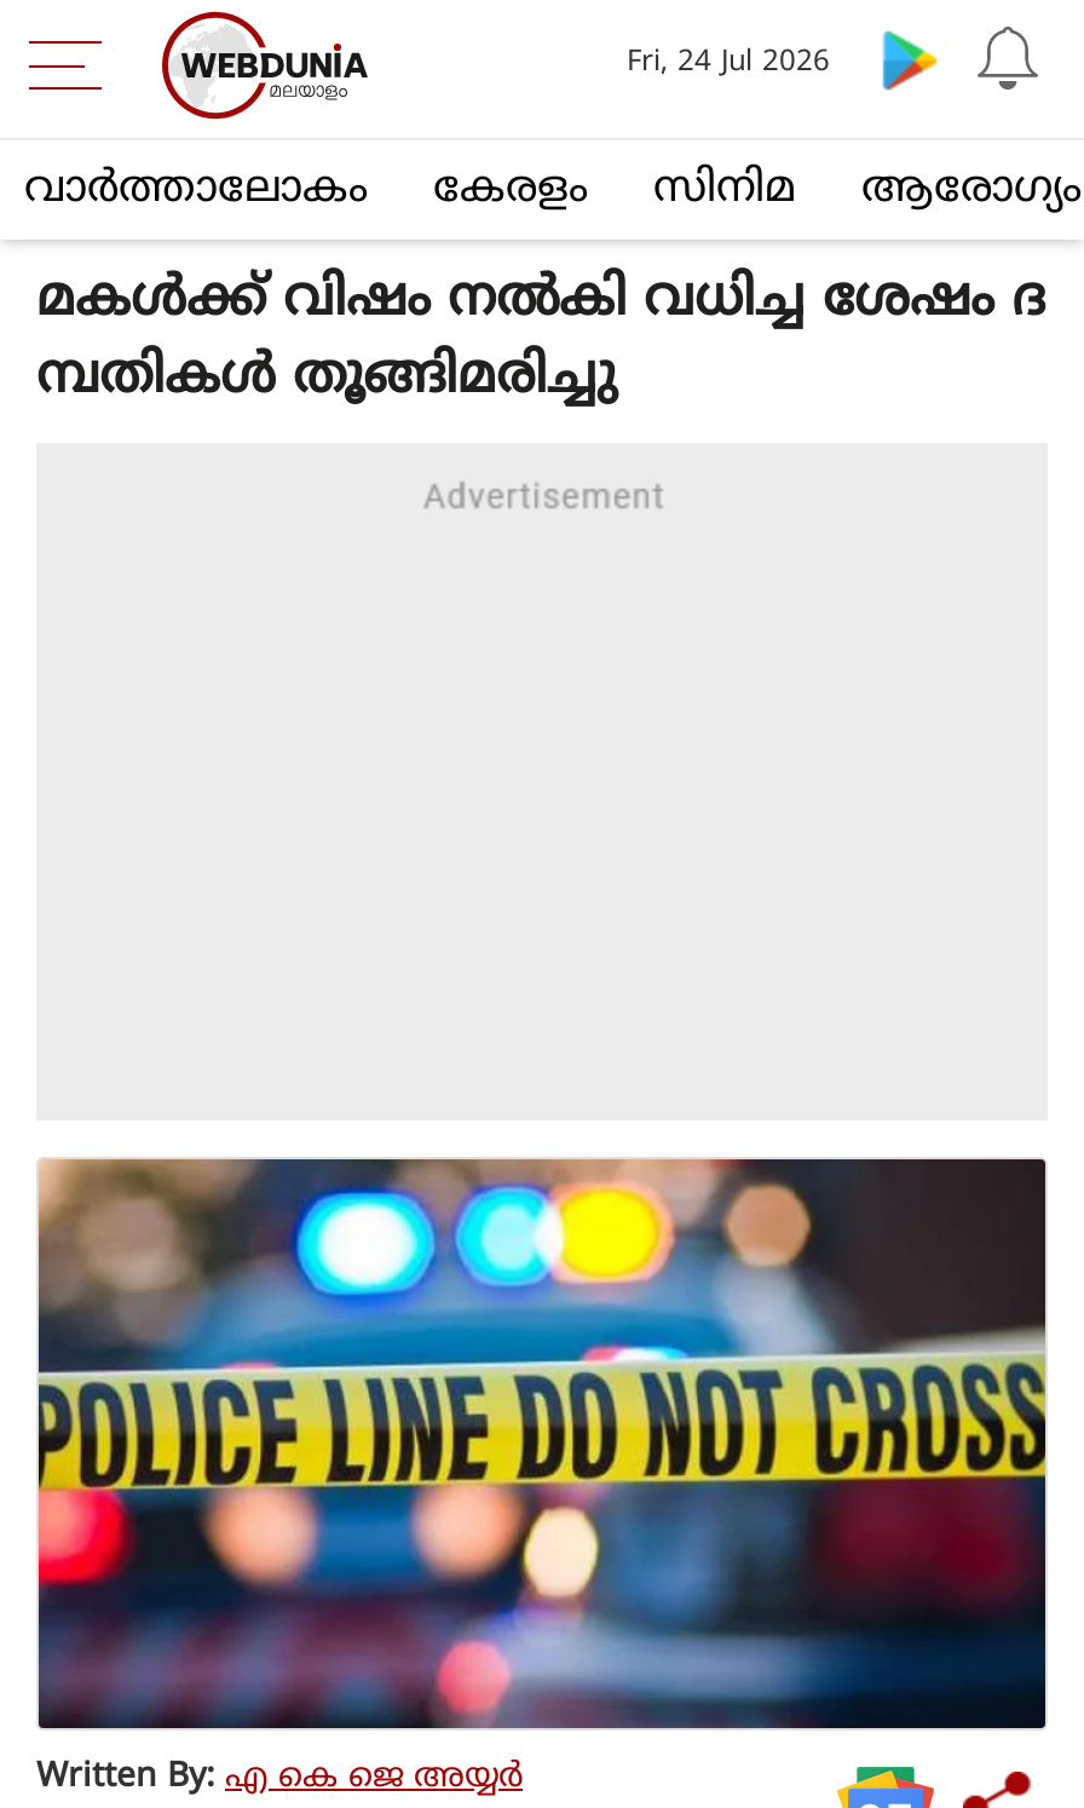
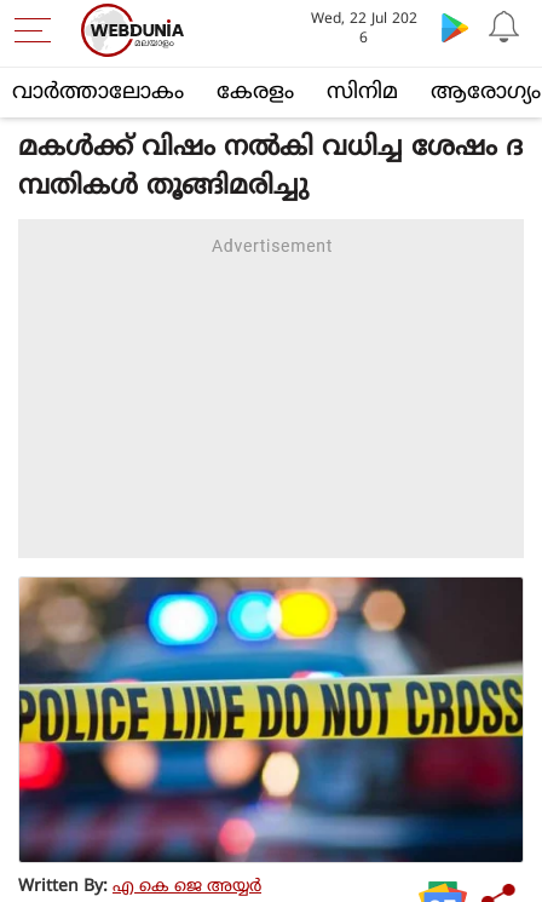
- Fri, 24 Jul 2026
+ Wed, 22 Jul 202
+ 6
